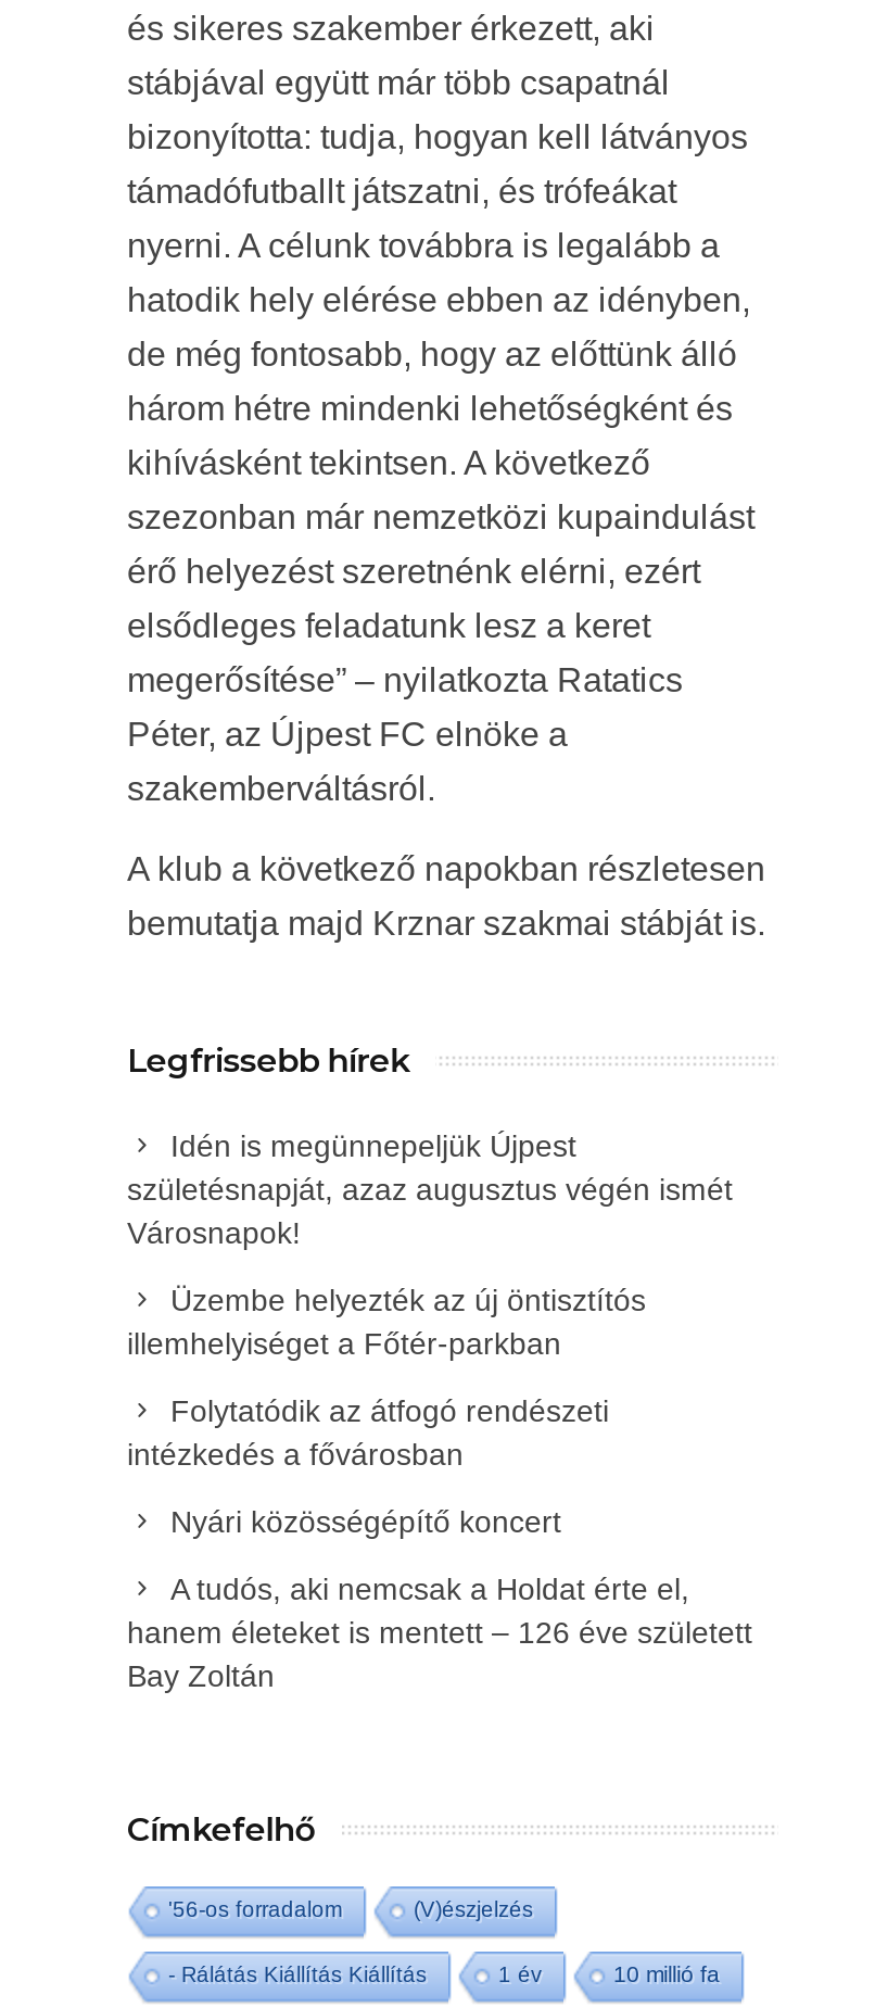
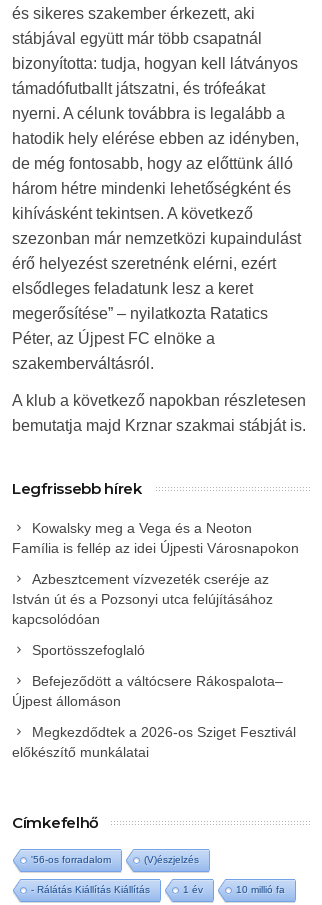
- Idén is megünnepeljük Újpest
- születésnapját, azaz augusztus végén ismét
- Városnapok!
+ Kowalsky meg a Vega és a Neoton
+ Família is fellép az idei Újpesti Városnapokon

- Üzembe helyezték az új öntisztítós
- illemhelyiséget a Főtér-parkban
+ Azbesztcement vízvezeték cseréje az
+ István út és a Pozsonyi utca felújításához
+ kapcsolódóan

- Folytatódik az átfogó rendészeti
- intézkedés a fővárosban
+ Sportösszefoglaló

- Nyári közösségépítő koncert
+ Befejeződött a váltócsere Rákospalota–
+ Újpest állomáson

- A tudós, aki nemcsak a Holdat érte el,
- hanem életeket is mentett – 126 éve született
- Bay Zoltán
+ Megkezdődtek a 2026-os Sziget Fesztivál
+ előkészítő munkálatai
